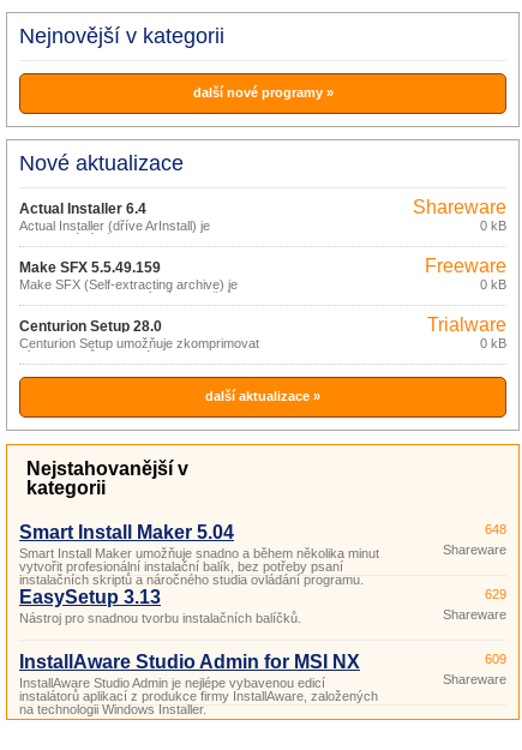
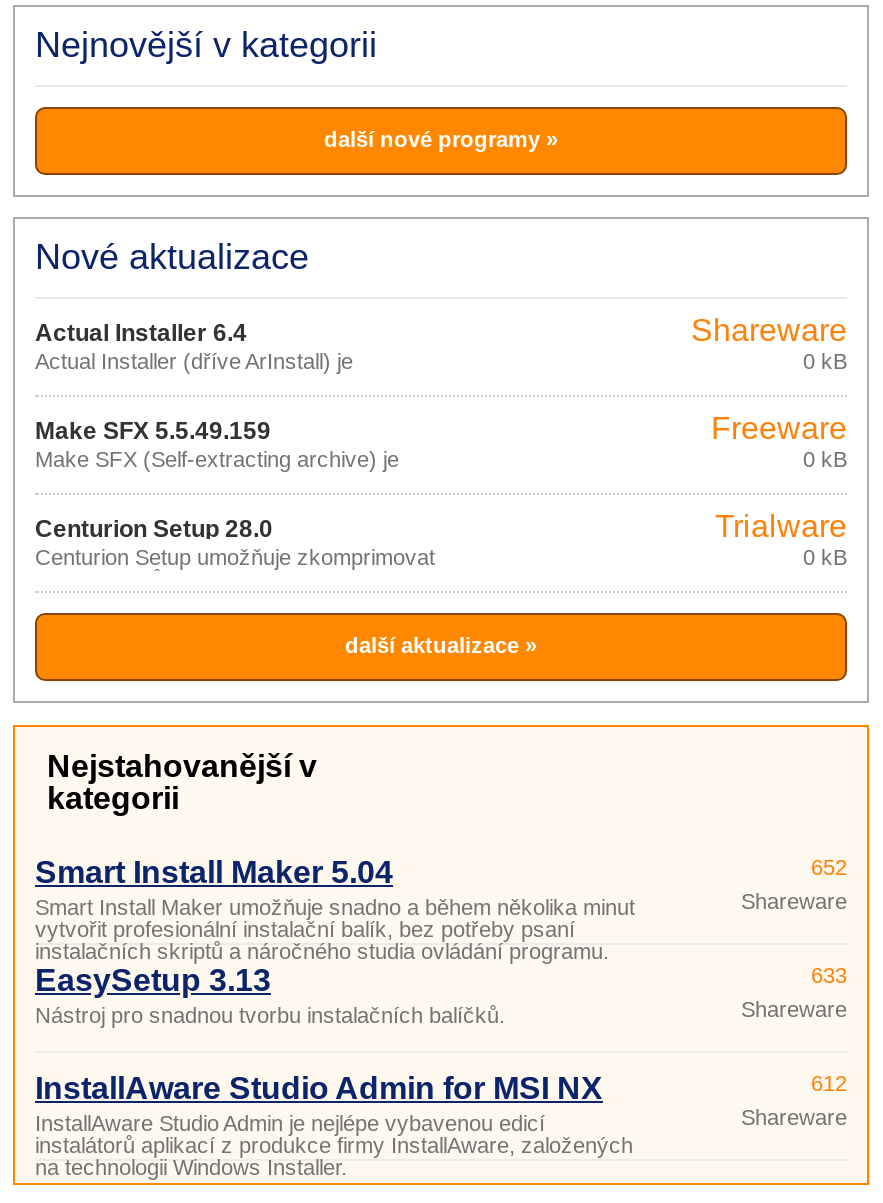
- 648
+ 652

- 629
+ 633

- 609
+ 612
